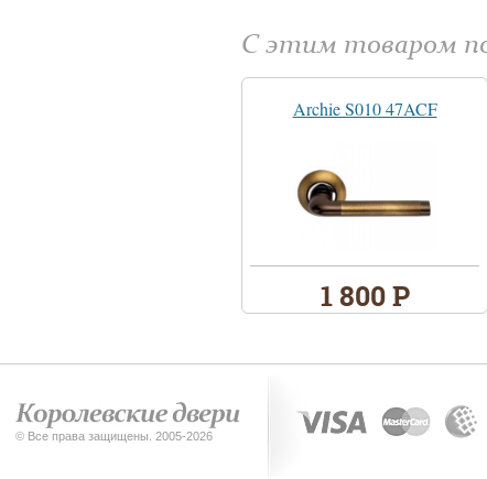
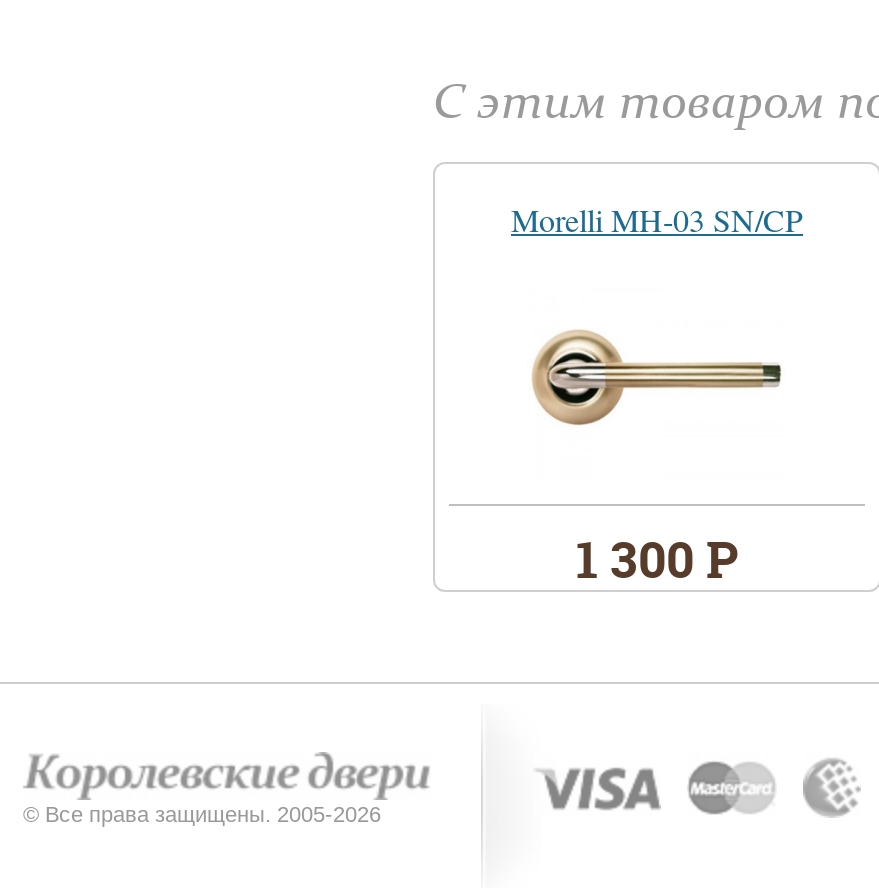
- Archie S010 47ACF
+ Morelli MH-03 SN/CP

- [image]
+ [image]

- 1 800 Р
+ 1 300 Р
